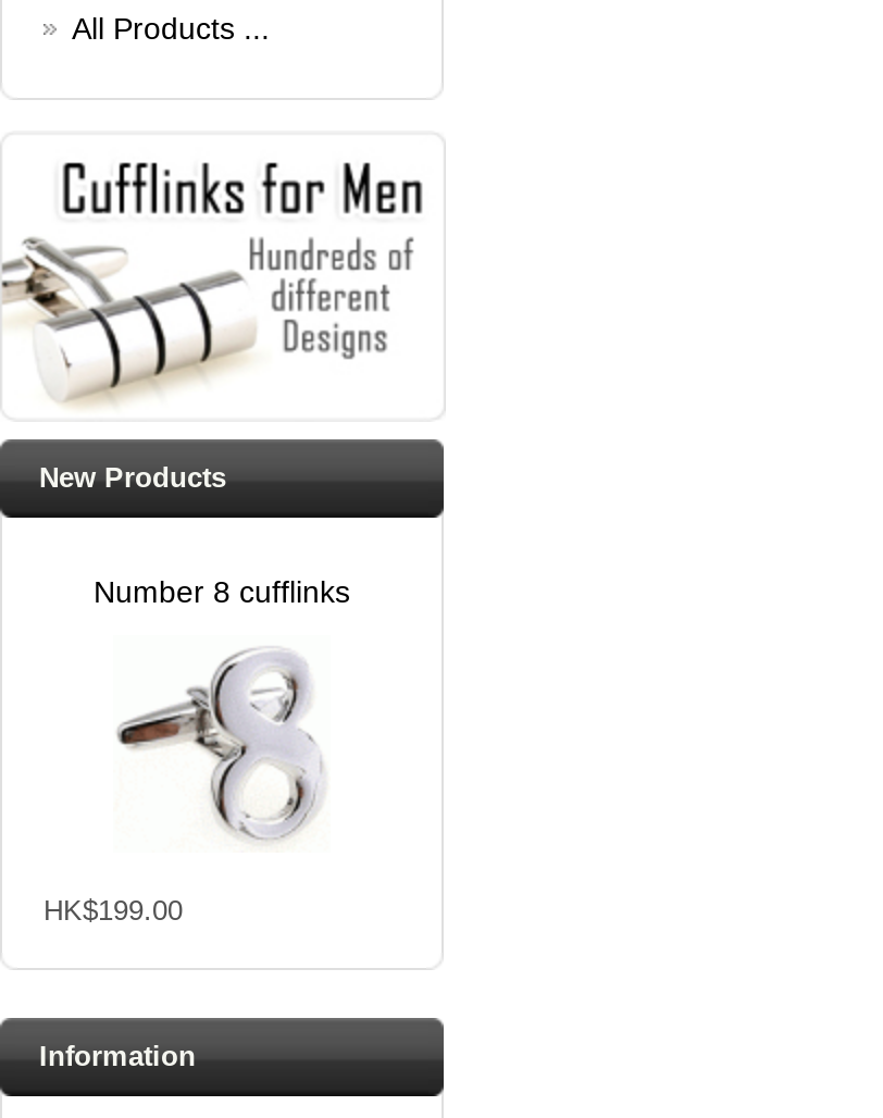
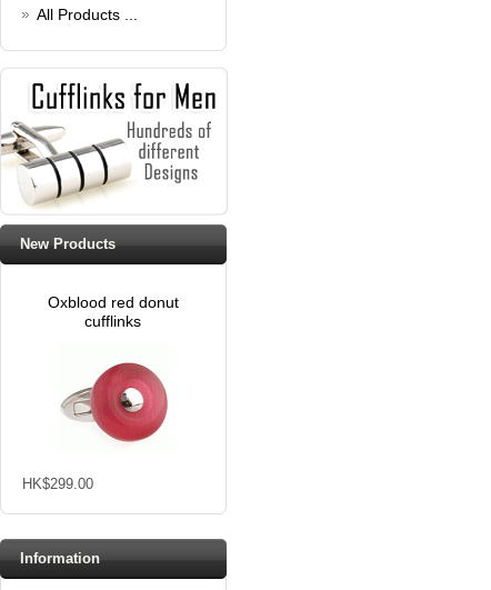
- Number 8 cufflinks
+ Oxblood red donut
+ cufflinks

- [image]
- HK$199.00
+ [image]
+ HK$299.00
